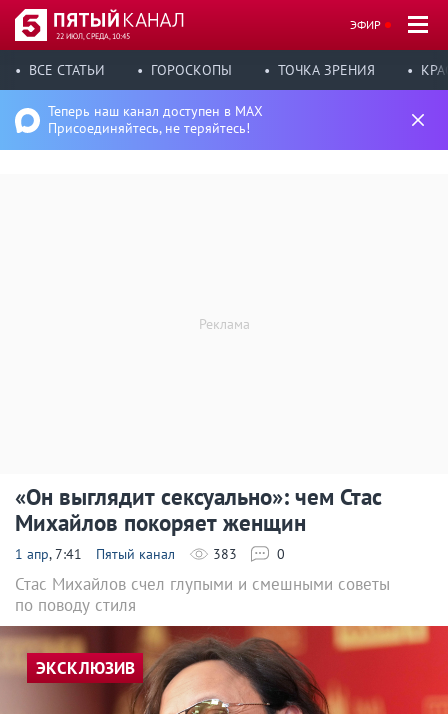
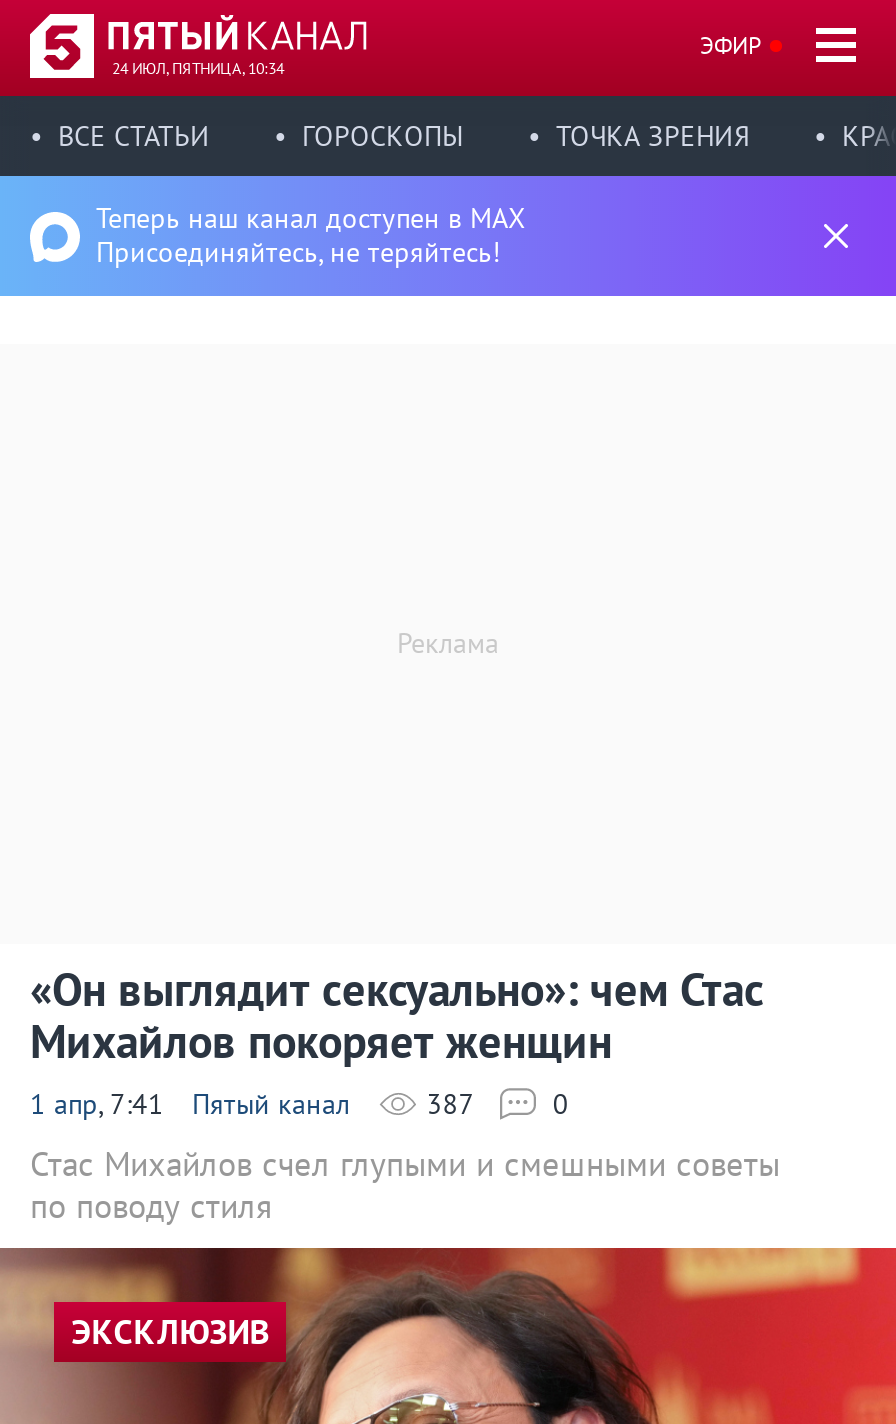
- 22 ИЮЛ, СРЕДА, 10:45
+ 24 ИЮЛ, ПЯТНИЦА, 10:34

- 383
+ 387
